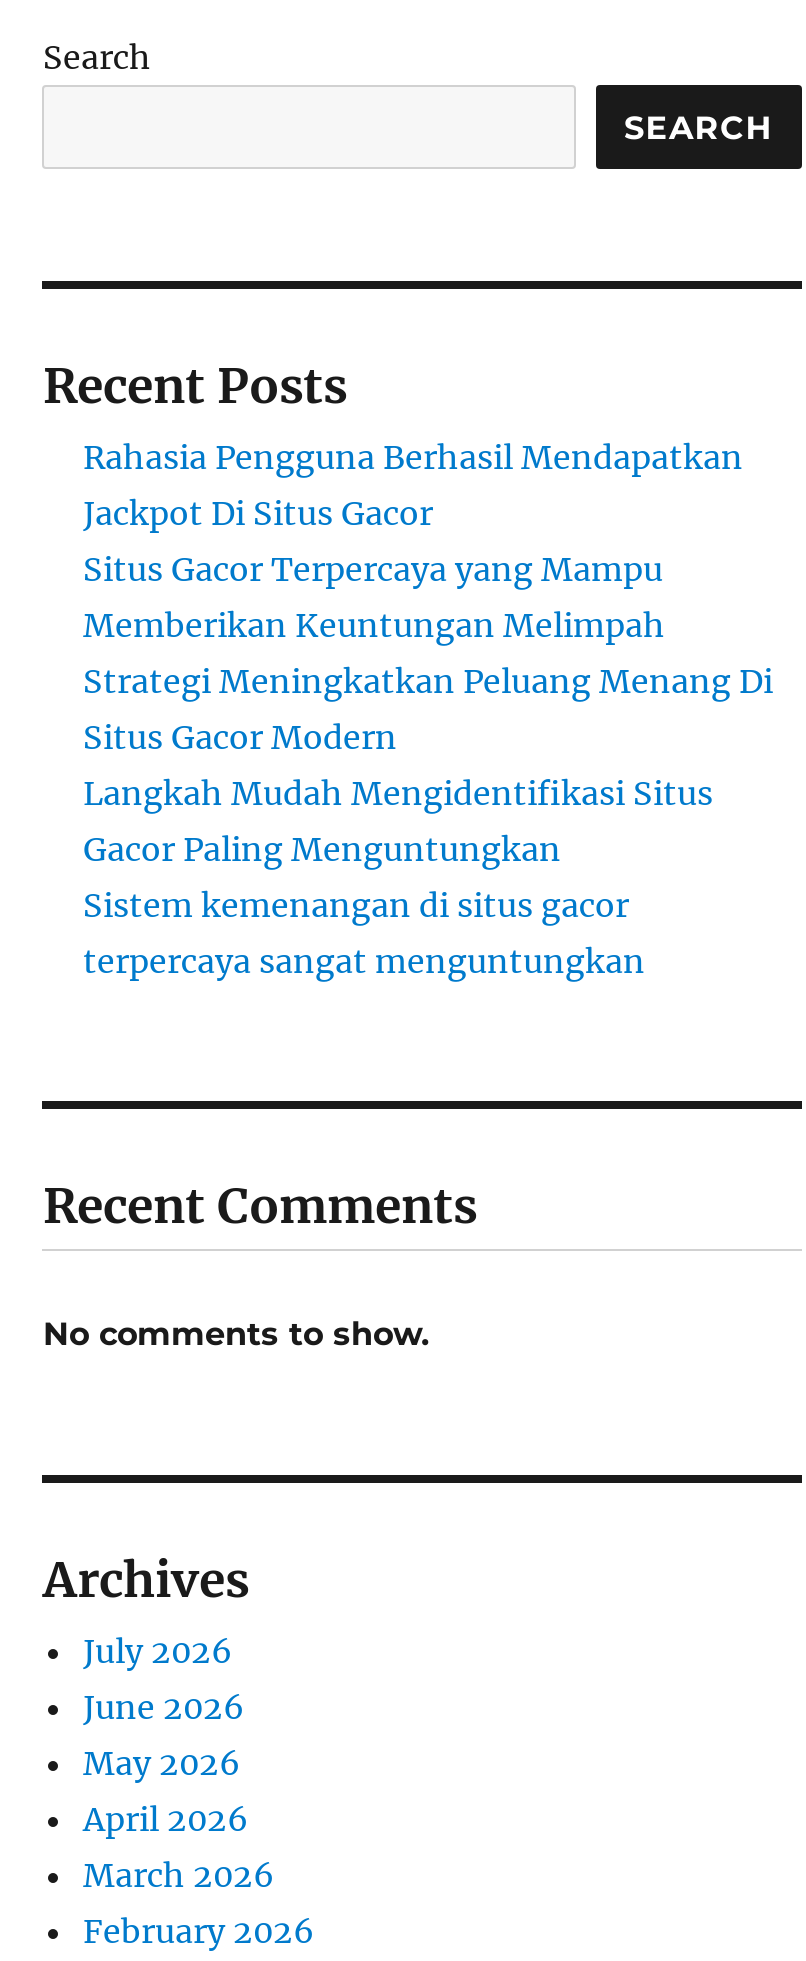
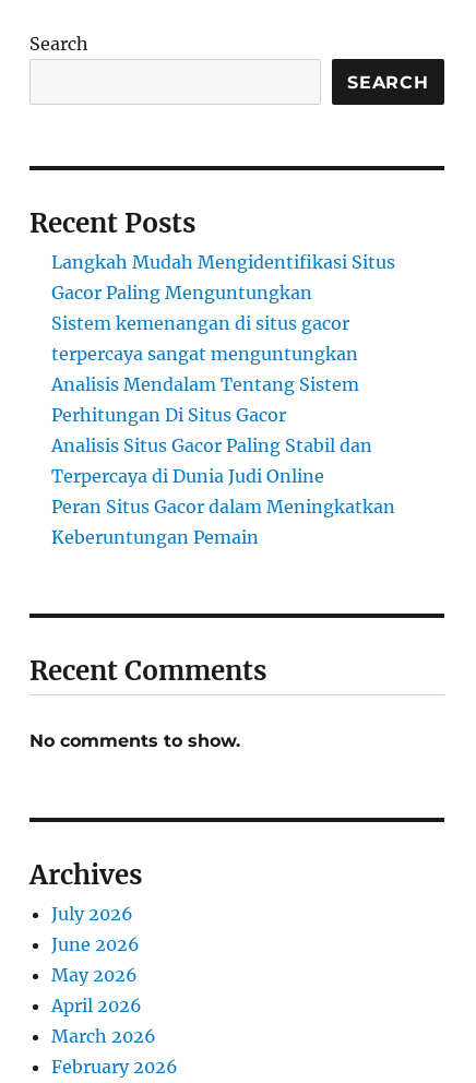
- Rahasia Pengguna Berhasil Mendapatkan
- Jackpot Di Situs Gacor
- Situs Gacor Terpercaya yang Mampu
- Memberikan Keuntungan Melimpah
- Strategi Meningkatkan Peluang Menang Di
- Situs Gacor Modern

moved up: Langkah Mudah Mengidentifikasi Situs | Gacor Paling Menguntungkan | Sistem kemenangan di situs gacor | terpercaya sangat menguntungkan

+ Analisis Mendalam Tentang Sistem
+ Perhitungan Di Situs Gacor
+ Analisis Situs Gacor Paling Stabil dan
+ Terpercaya di Dunia Judi Online
+ Peran Situs Gacor dalam Meningkatkan
+ Keberuntungan Pemain
